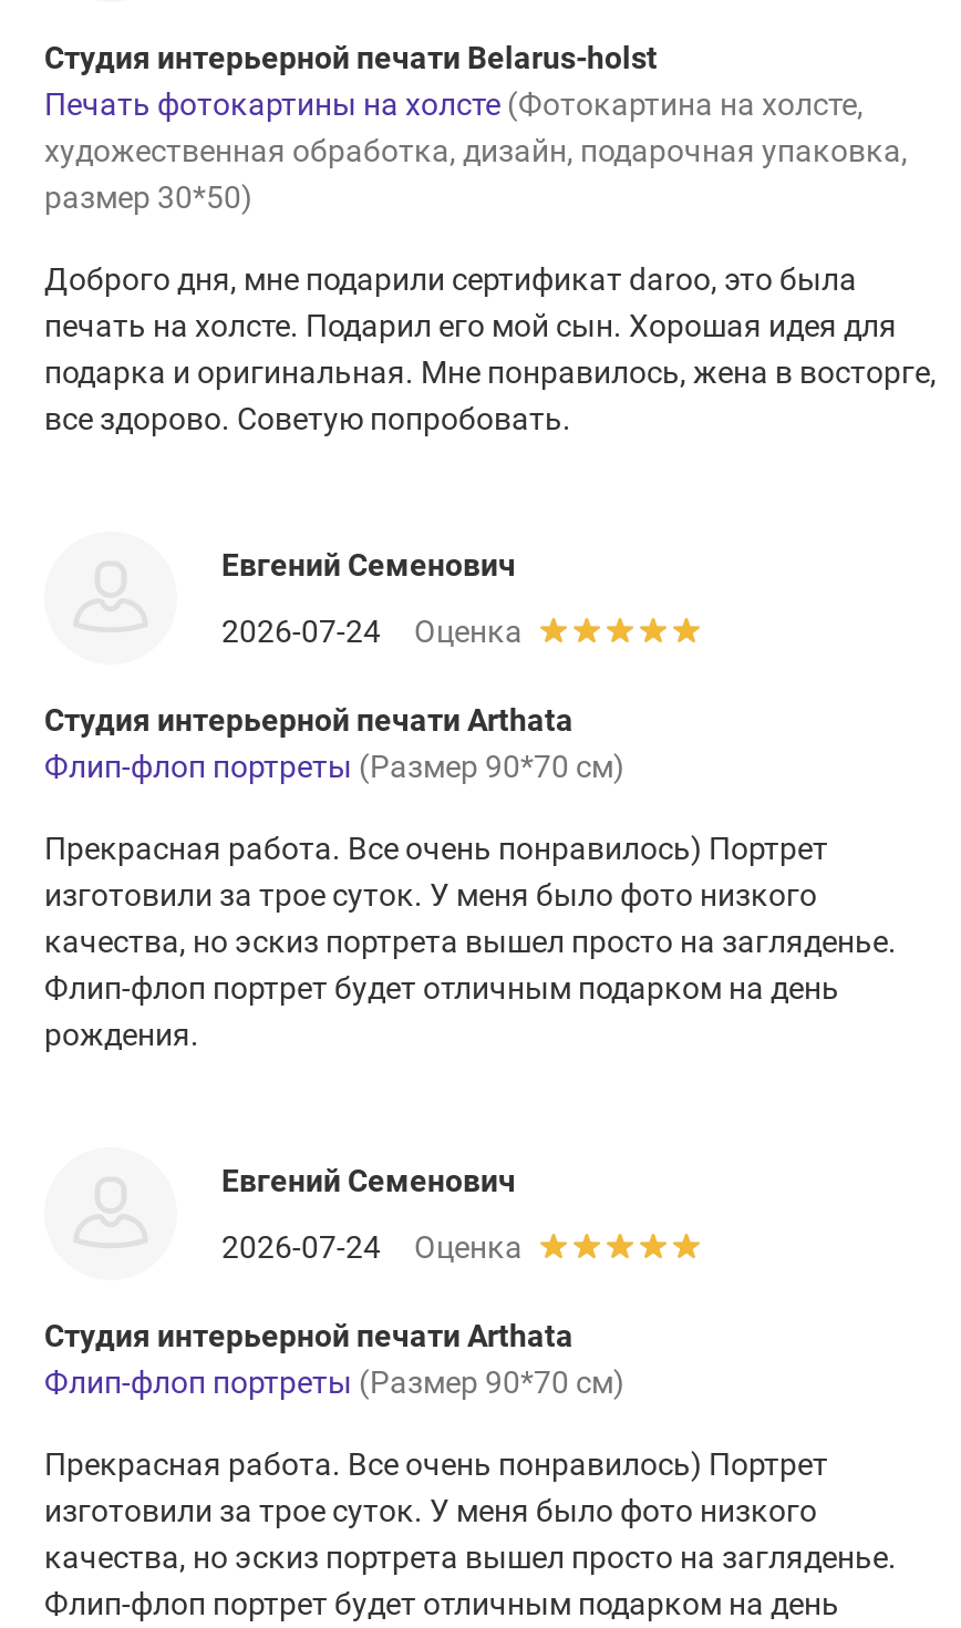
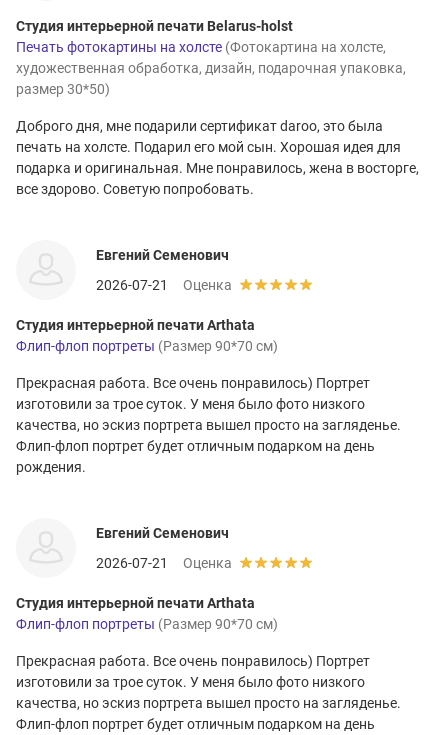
- 2026-07-24 Оценка
+ 2026-07-21 Оценка

- 2026-07-24 Оценка
+ 2026-07-21 Оценка
